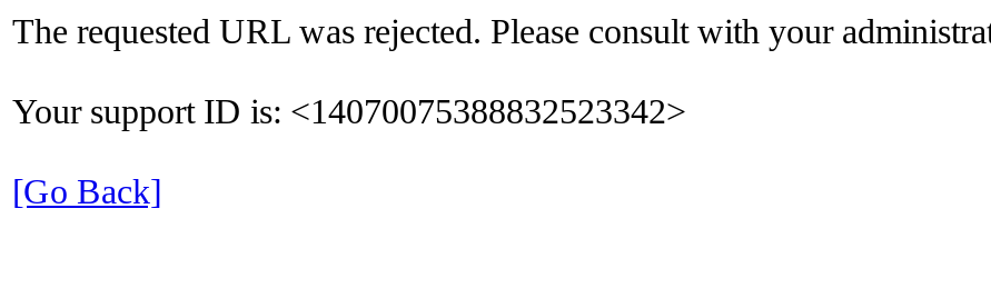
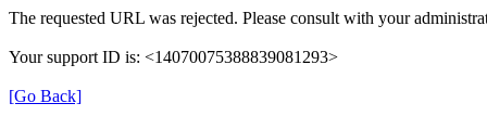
- Your support ID is: <14070075388832523342>
+ Your support ID is: <14070075388839081293>
